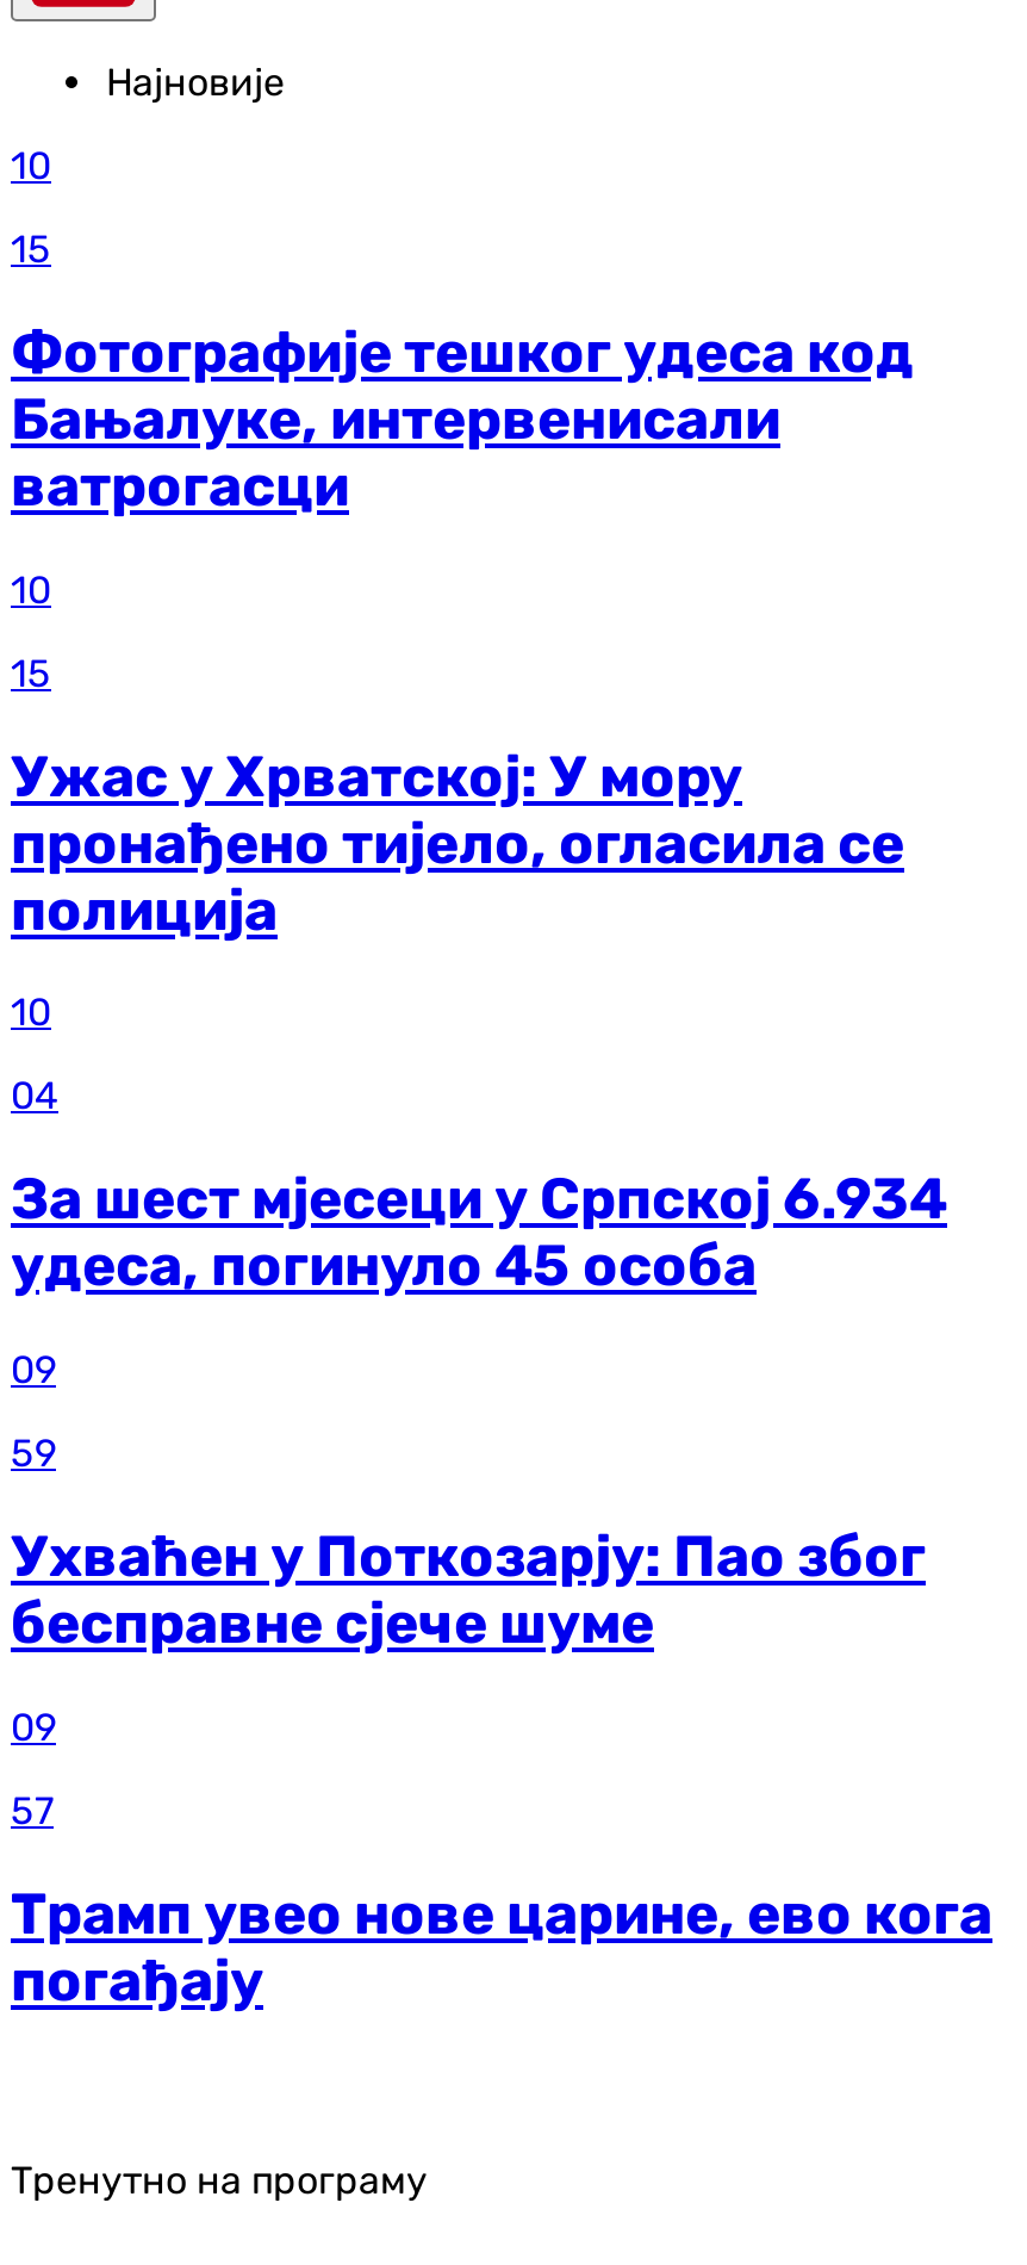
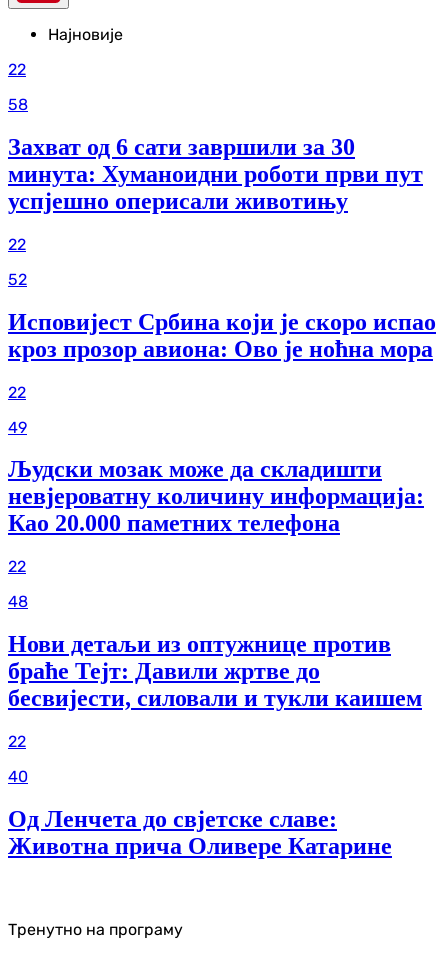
- 10
+ 22

- 15
+ 58

- Фотографије тешког удеса код
- Бањалуке, интервенисали
- ватрогасци
+ Захват од 6 сати завршили за 30
+ минута: Хуманоидни роботи први пут
+ успјешно оперисали животињу

- 10
+ 22

- 15
+ 52

- Ужас у Хрватској: У мору
- пронађено тијело, огласила се
- полиција
+ Исповијест Србина који је скоро испао
+ кроз прозор авиона: Ово је ноћна мора

- 10
+ 22

- 04
+ 49

- За шест мјесеци у Српској 6.934
- удеса, погинуло 45 особа
+ Људски мозак може да складишти
+ невјероватну количину информација:
+ Као 20.000 паметних телефона

- 09
+ 22

- 59
+ 48

- Ухваћен у Поткозарју: Пао због
- бесправне сјече шуме
+ Нови детаљи из оптужнице против
+ браће Тејт: Давили жртве до
+ бесвијести, силовали и тукли каишем

- 09
+ 22

- 57
+ 40

- Трамп увео нове царине, ево кога
- погађају
+ Од Ленчета до свјетске славе:
+ Животна прича Оливере Катарине
